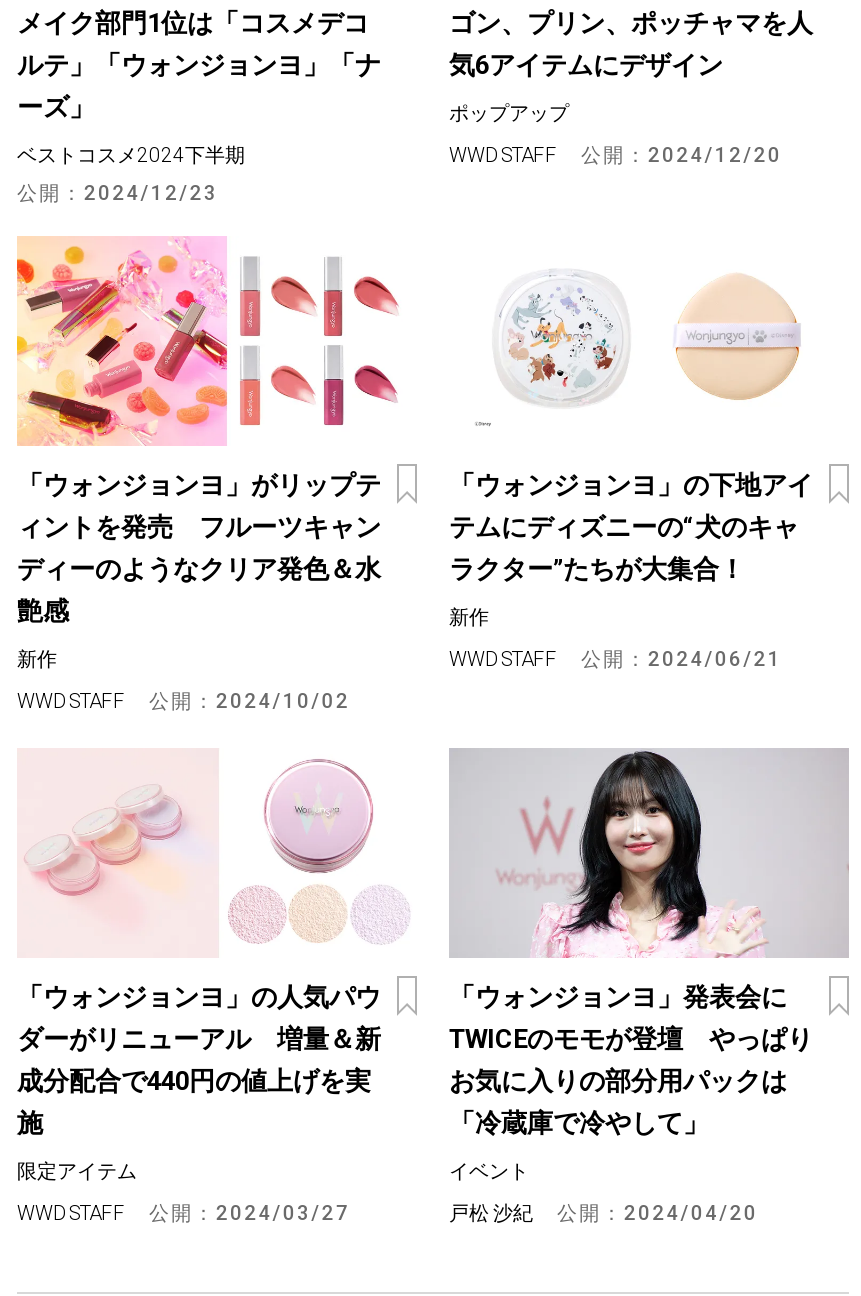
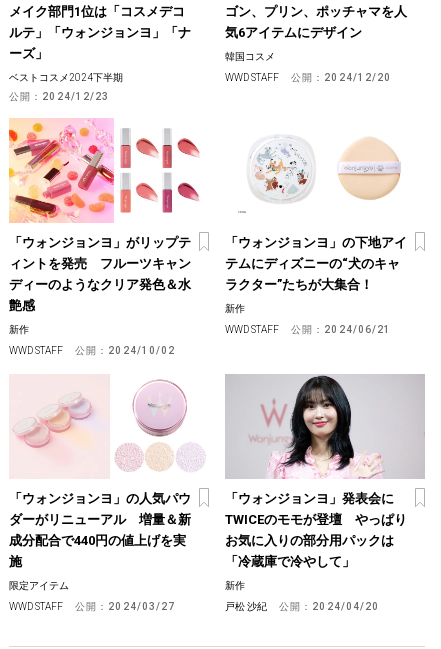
- ポップアップ
+ 韓国コスメ

- イベント
+ 新作
